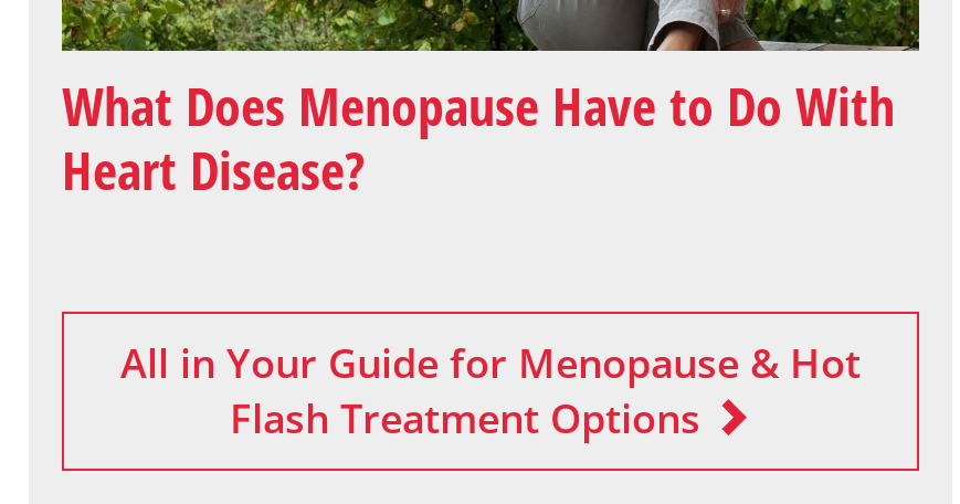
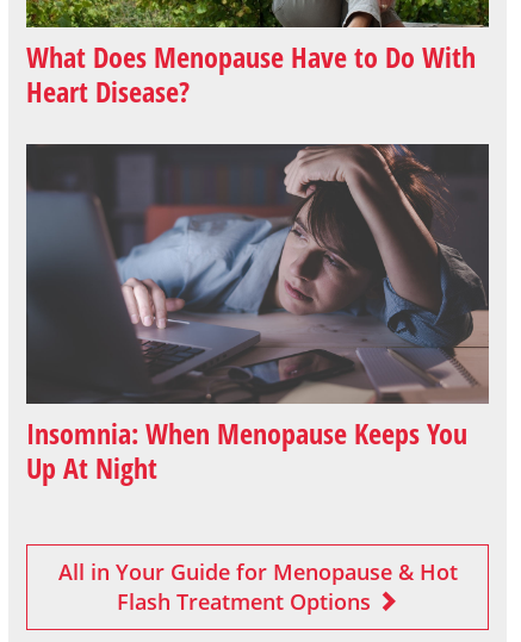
+ [image]
+ Insomnia: When Menopause Keeps You
+ Up At Night
